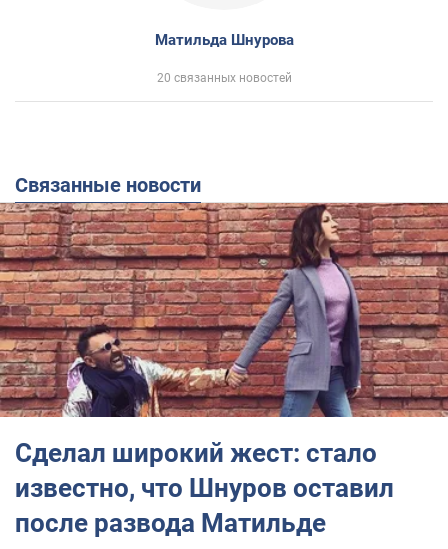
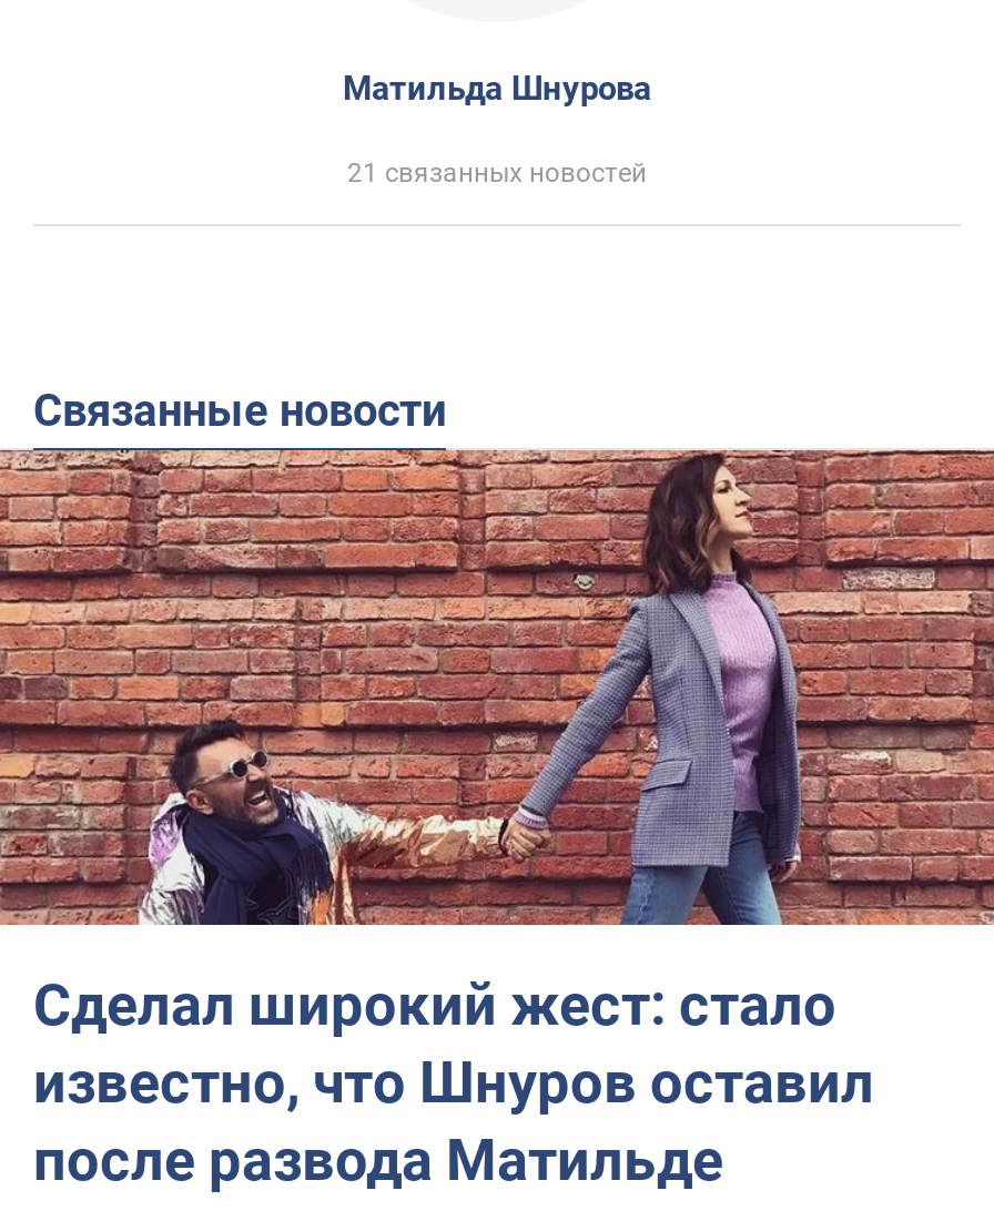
- 20 связанных новостей
+ 21 связанных новостей
